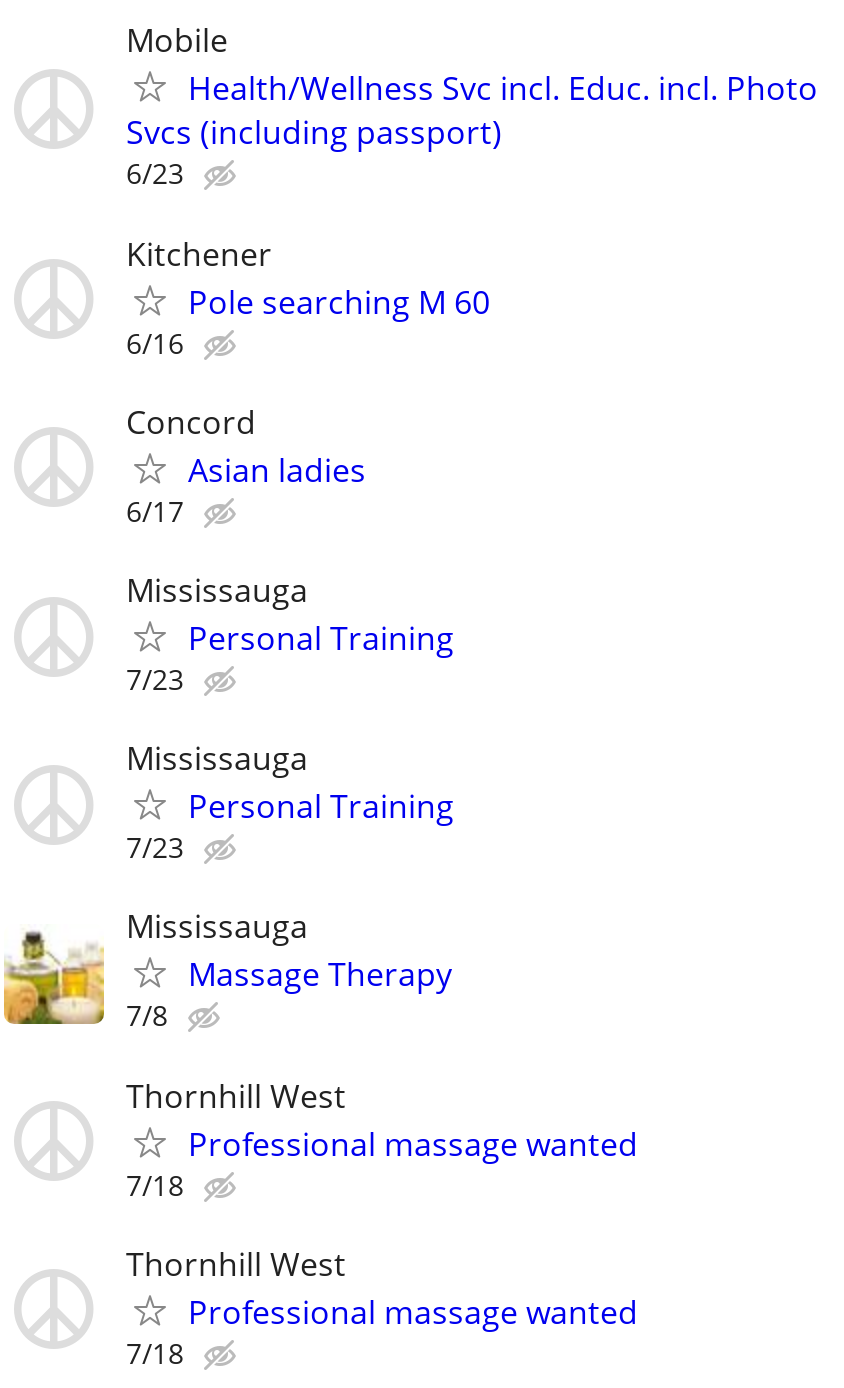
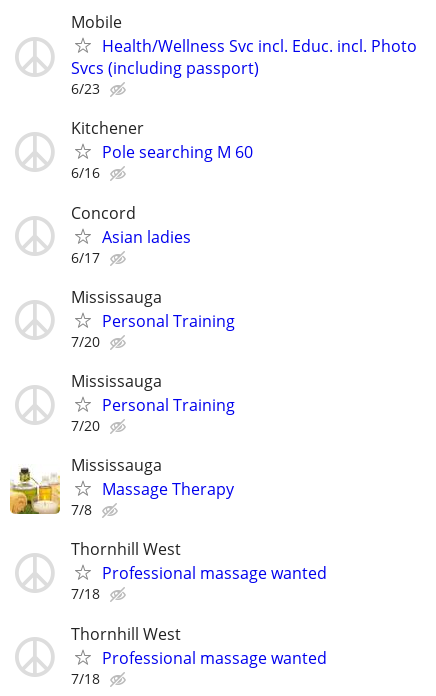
- 7/23
+ 7/20

- 7/23
+ 7/20
